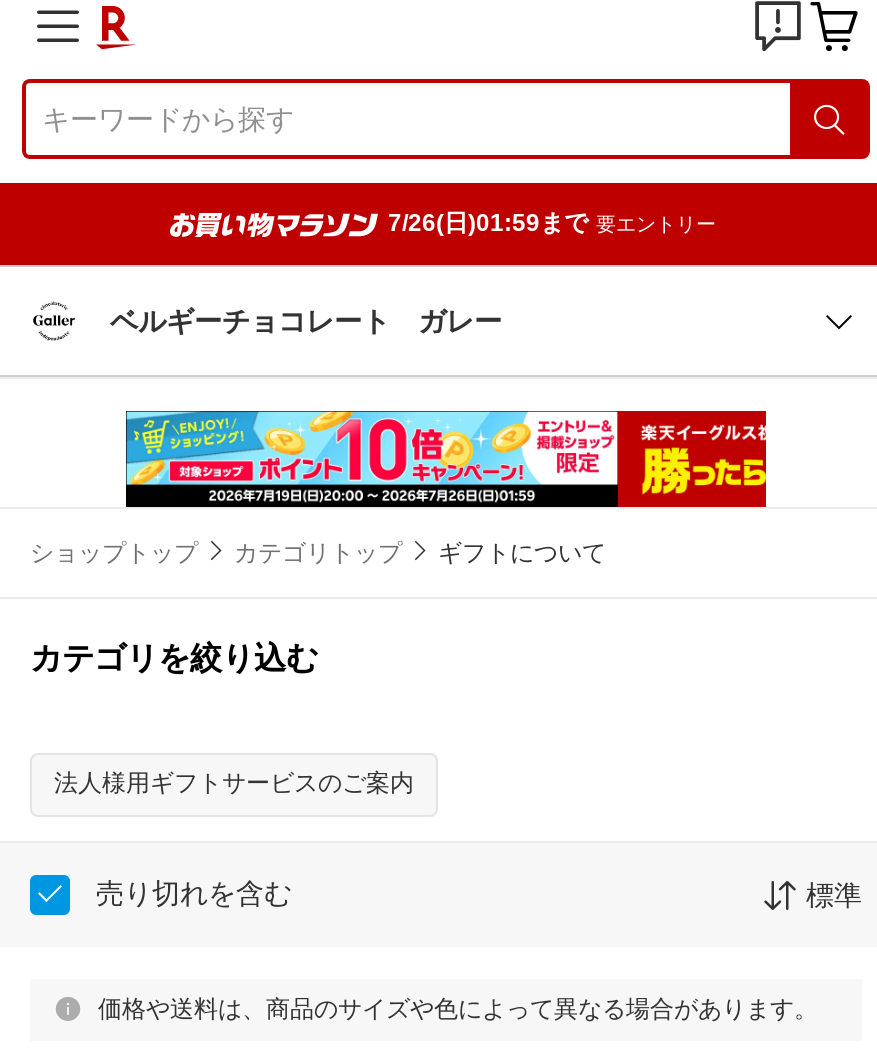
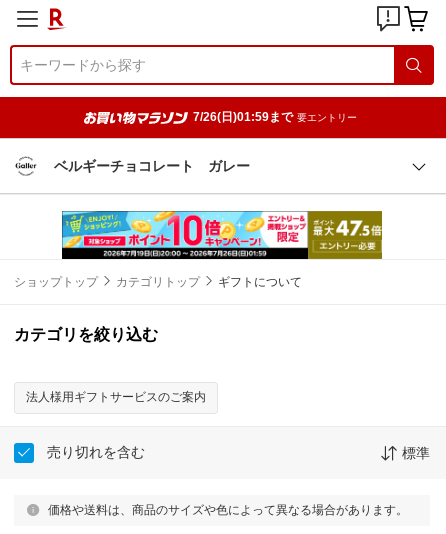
- [image]
+ [image]
